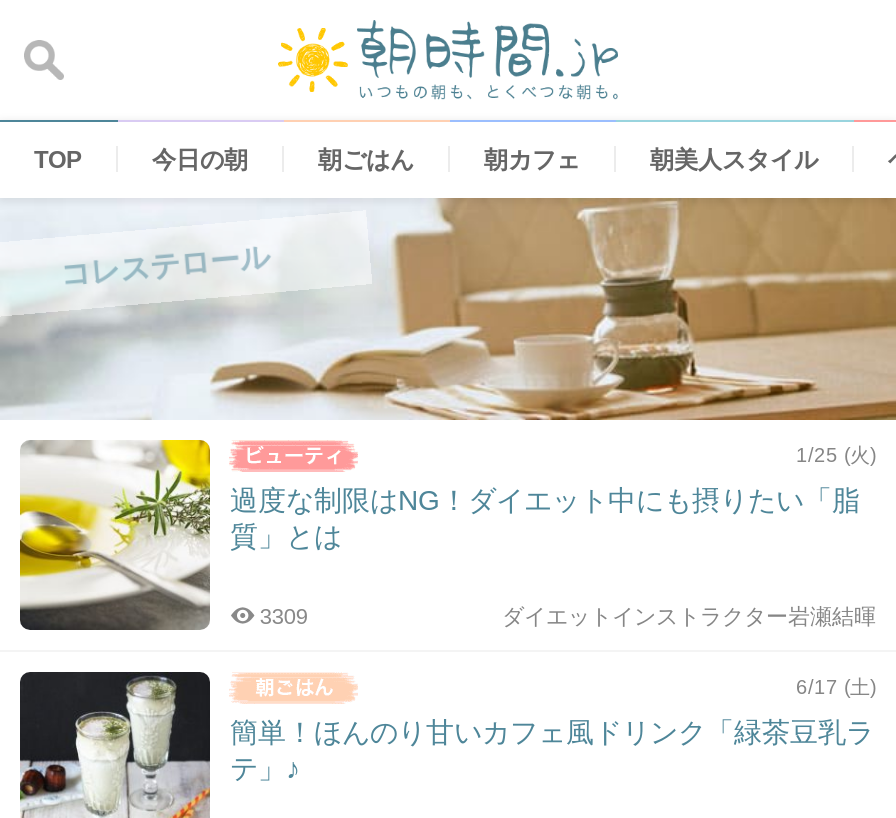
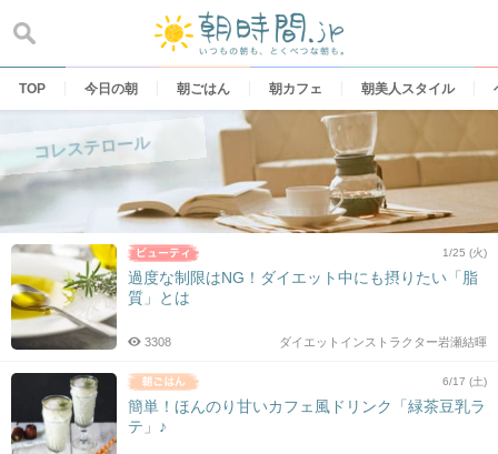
- 3309
+ 3308
